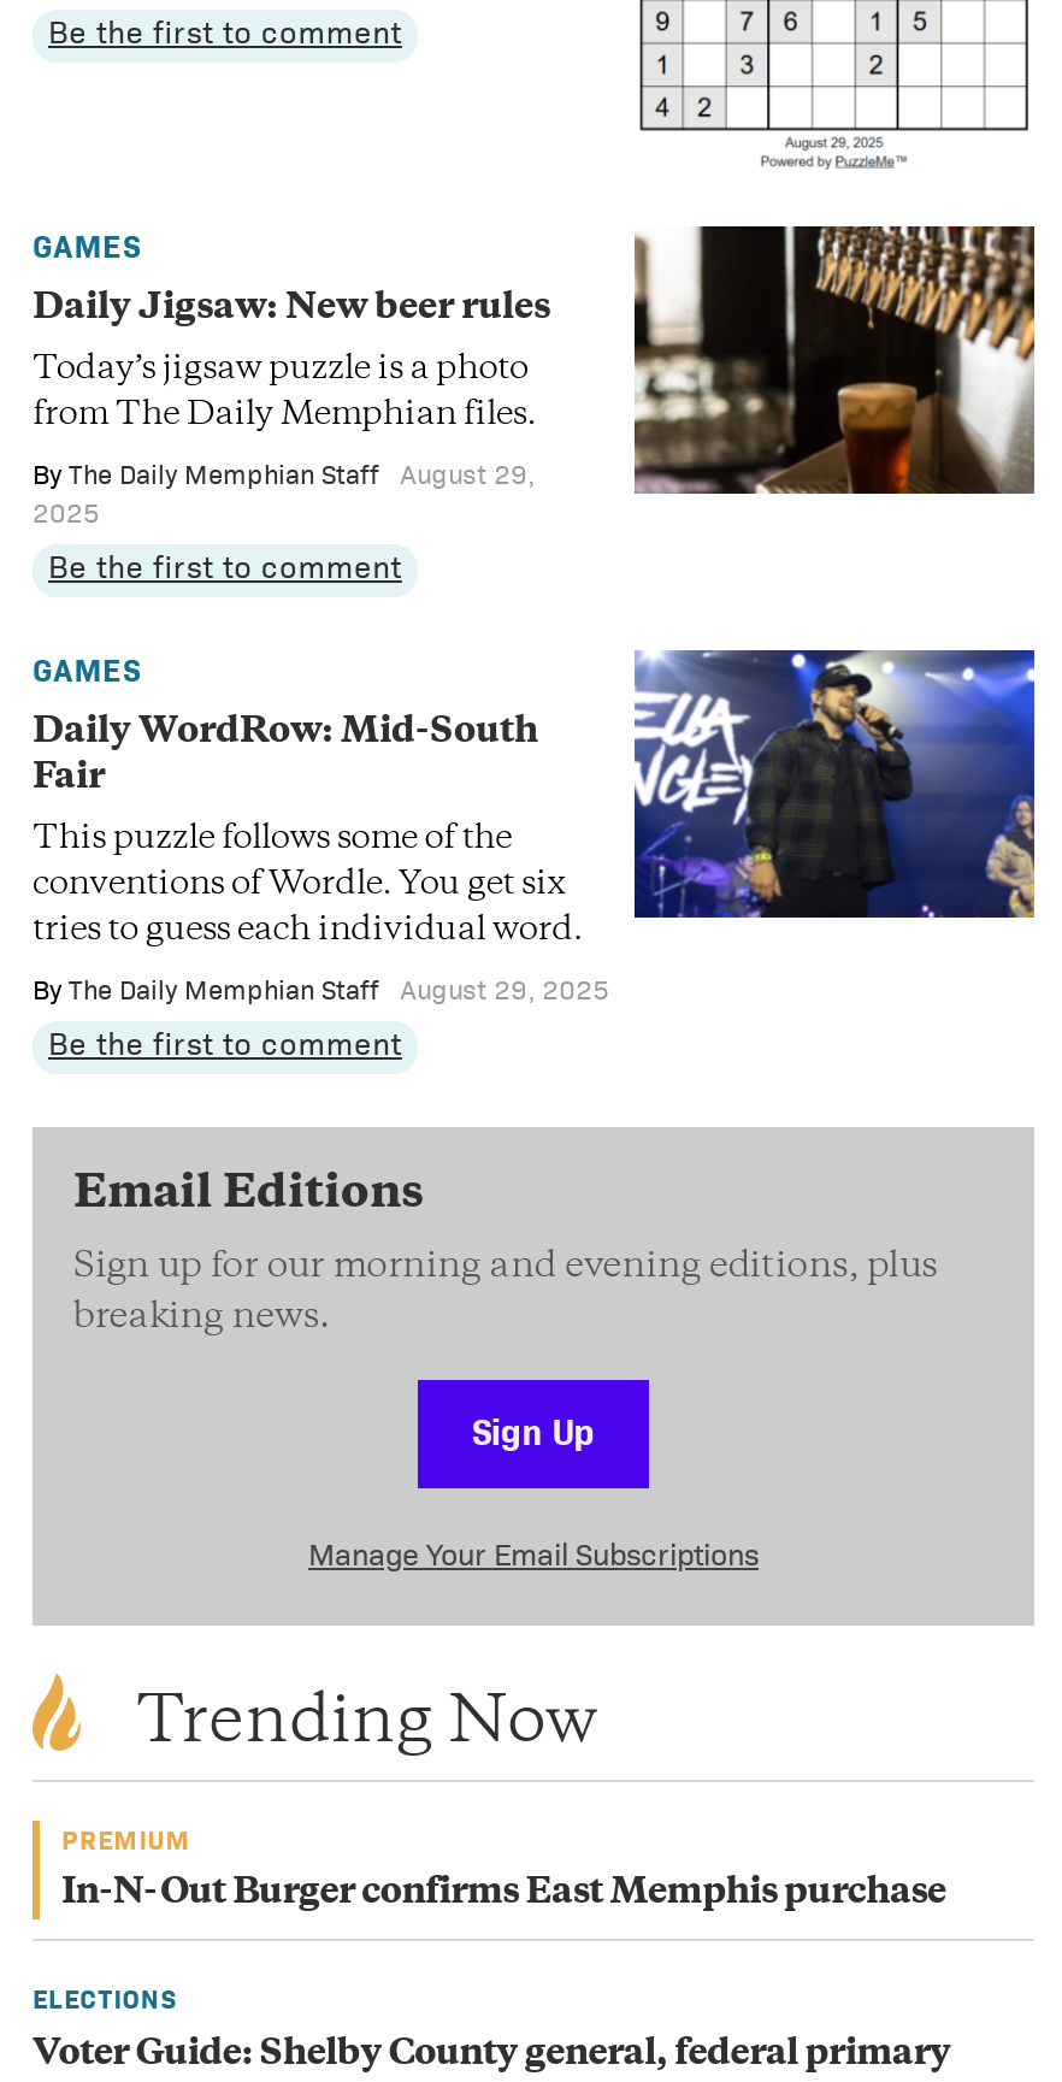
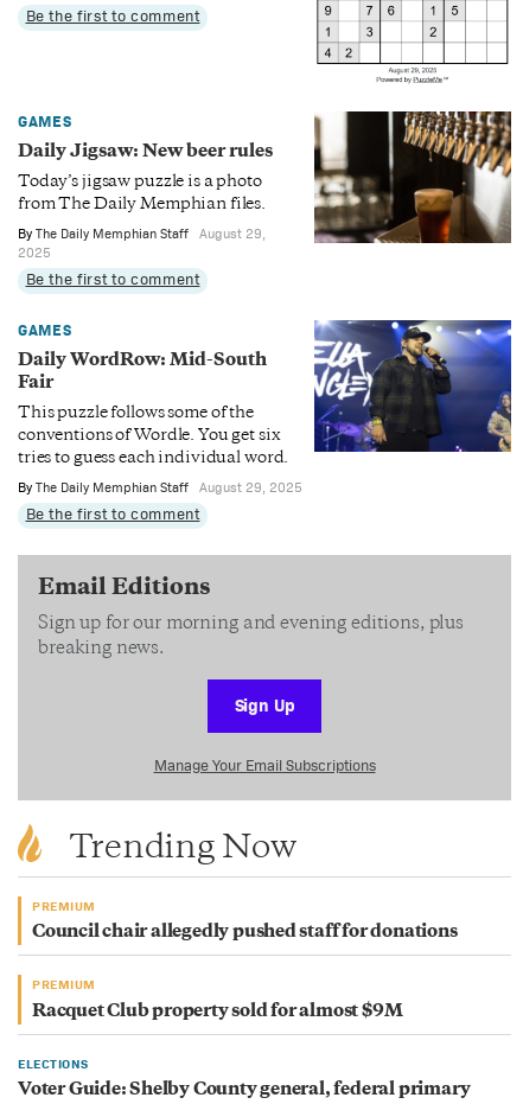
- In-N-Out Burger confirms East Memphis purchase
+ Council chair allegedly pushed staff for donations
+ PREMIUM
+ Racquet Club property sold for almost $9M
